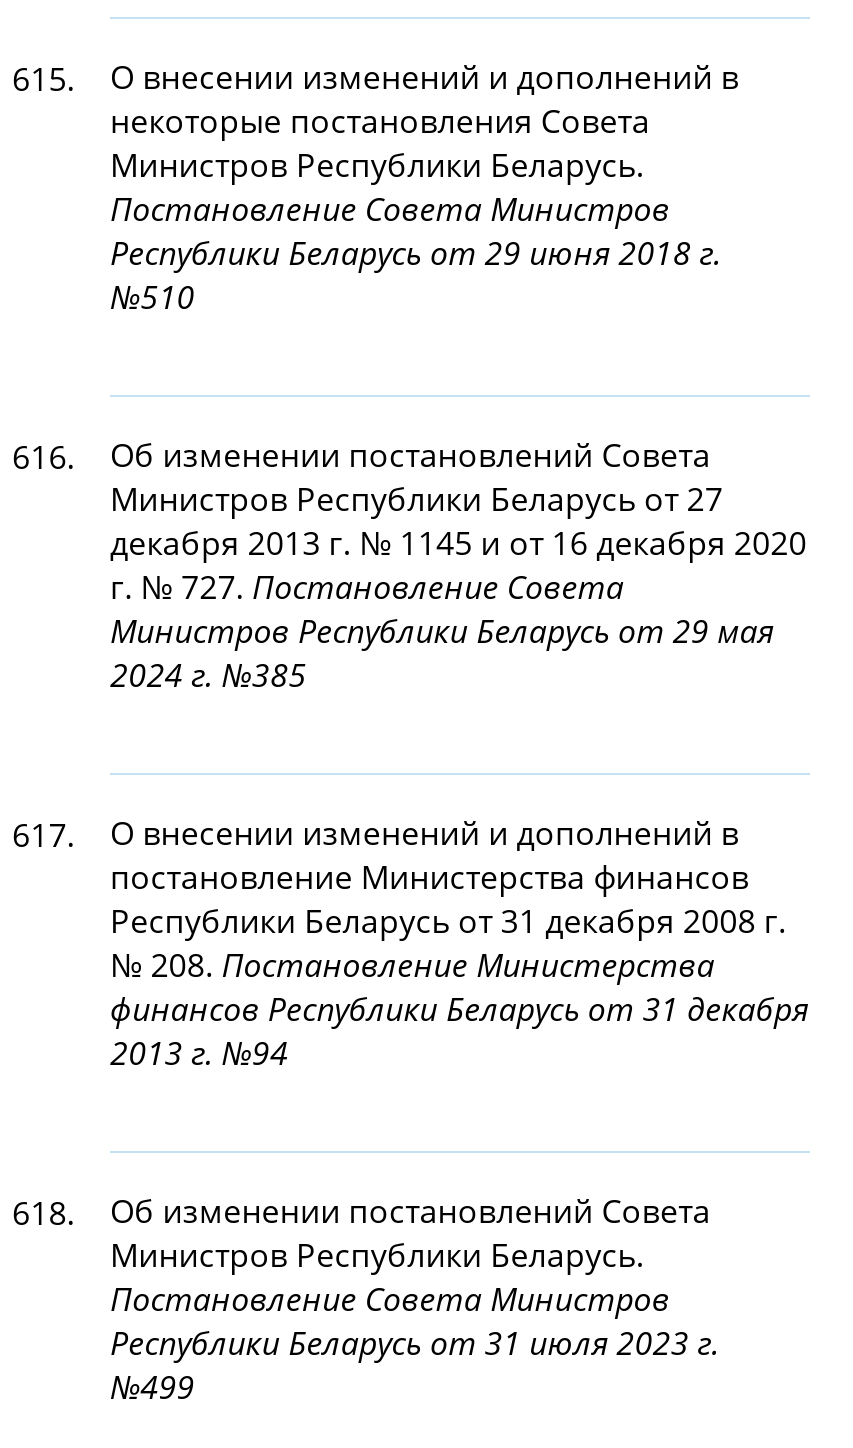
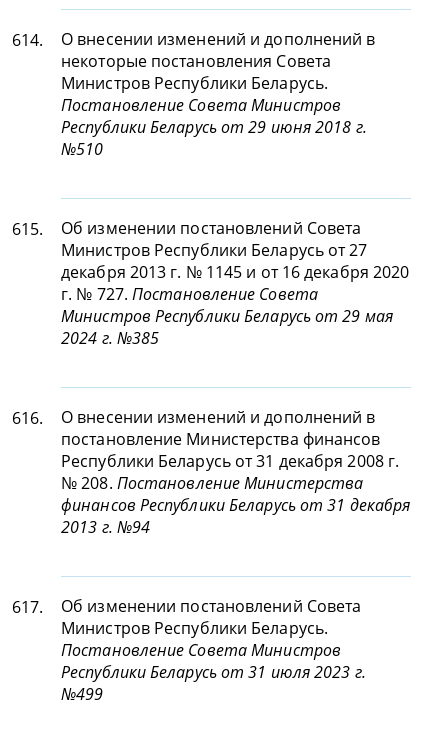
- 615. О внесении изменений и дополнений в
+ 614. О внесении изменений и дополнений в

- 616. Об изменении постановлений Совета
+ 615. Об изменении постановлений Совета

- 617. О внесении изменений и дополнений в
+ 616. О внесении изменений и дополнений в

- 618. Об изменении постановлений Совета
+ 617. Об изменении постановлений Совета
